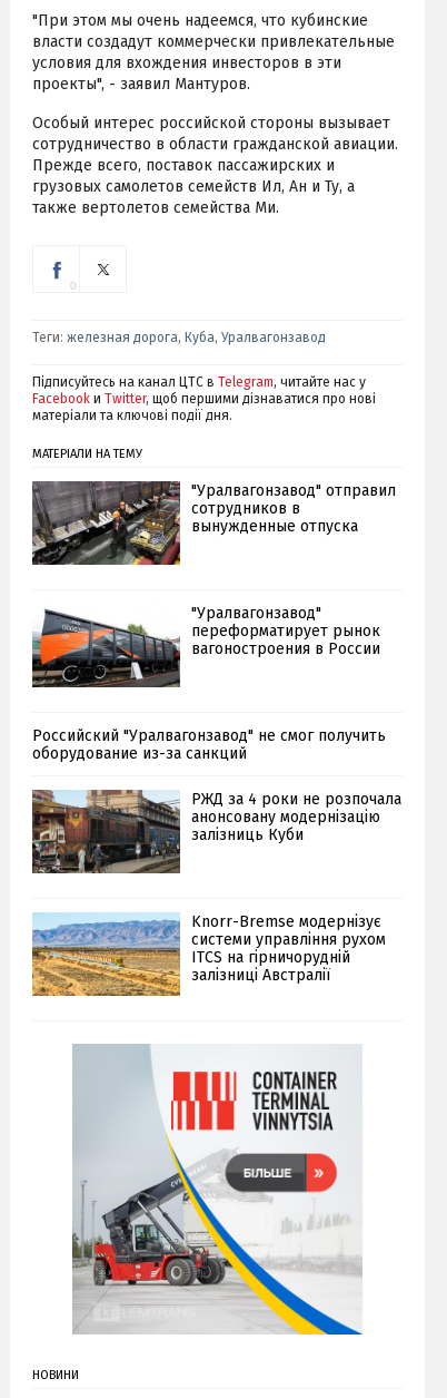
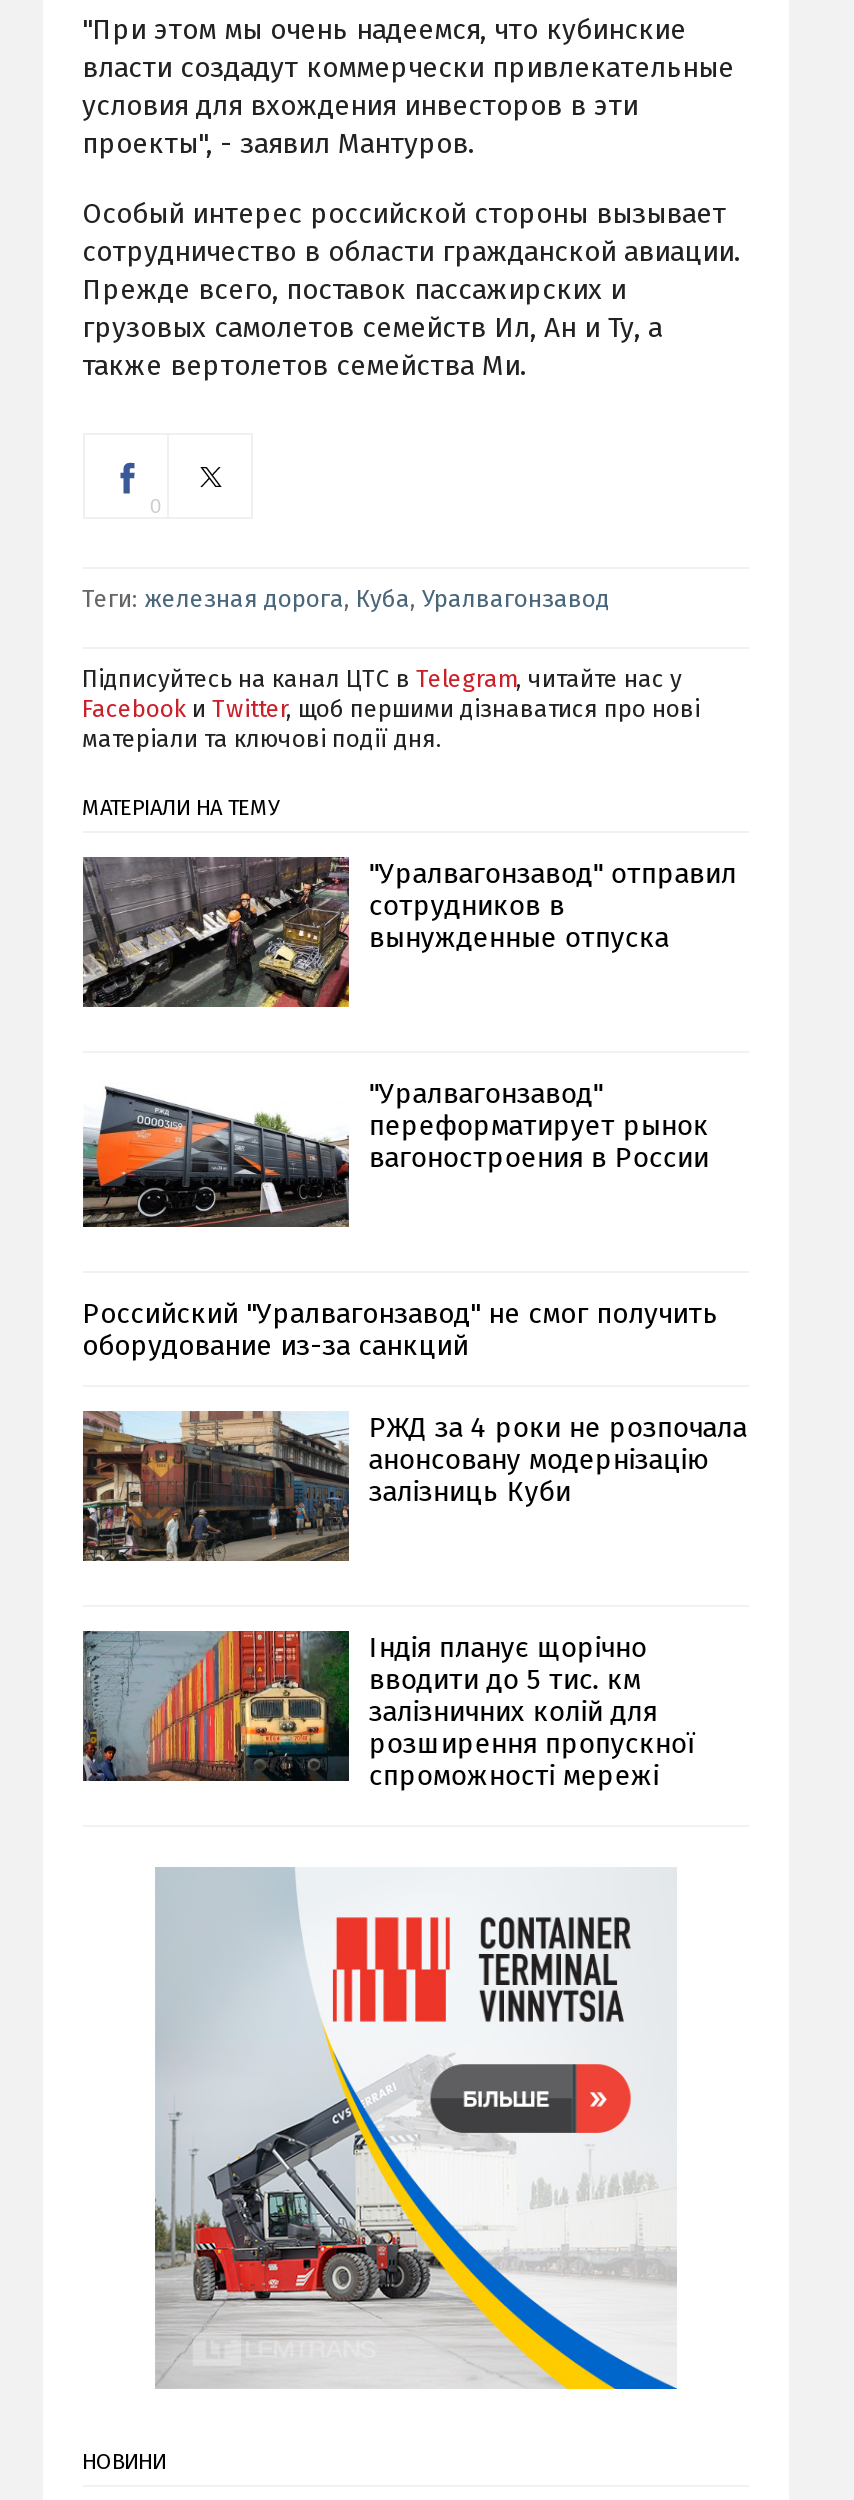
- [image]
- Knorr-Bremse модернізує
- системи управління рухом
- ITCS на гірничорудній
- залізниці Австралії
+ [image]
+ Індія планує щорічно
+ вводити до 5 тис. км
+ залізничних колій для
+ розширення пропускної
+ спроможності мережі
